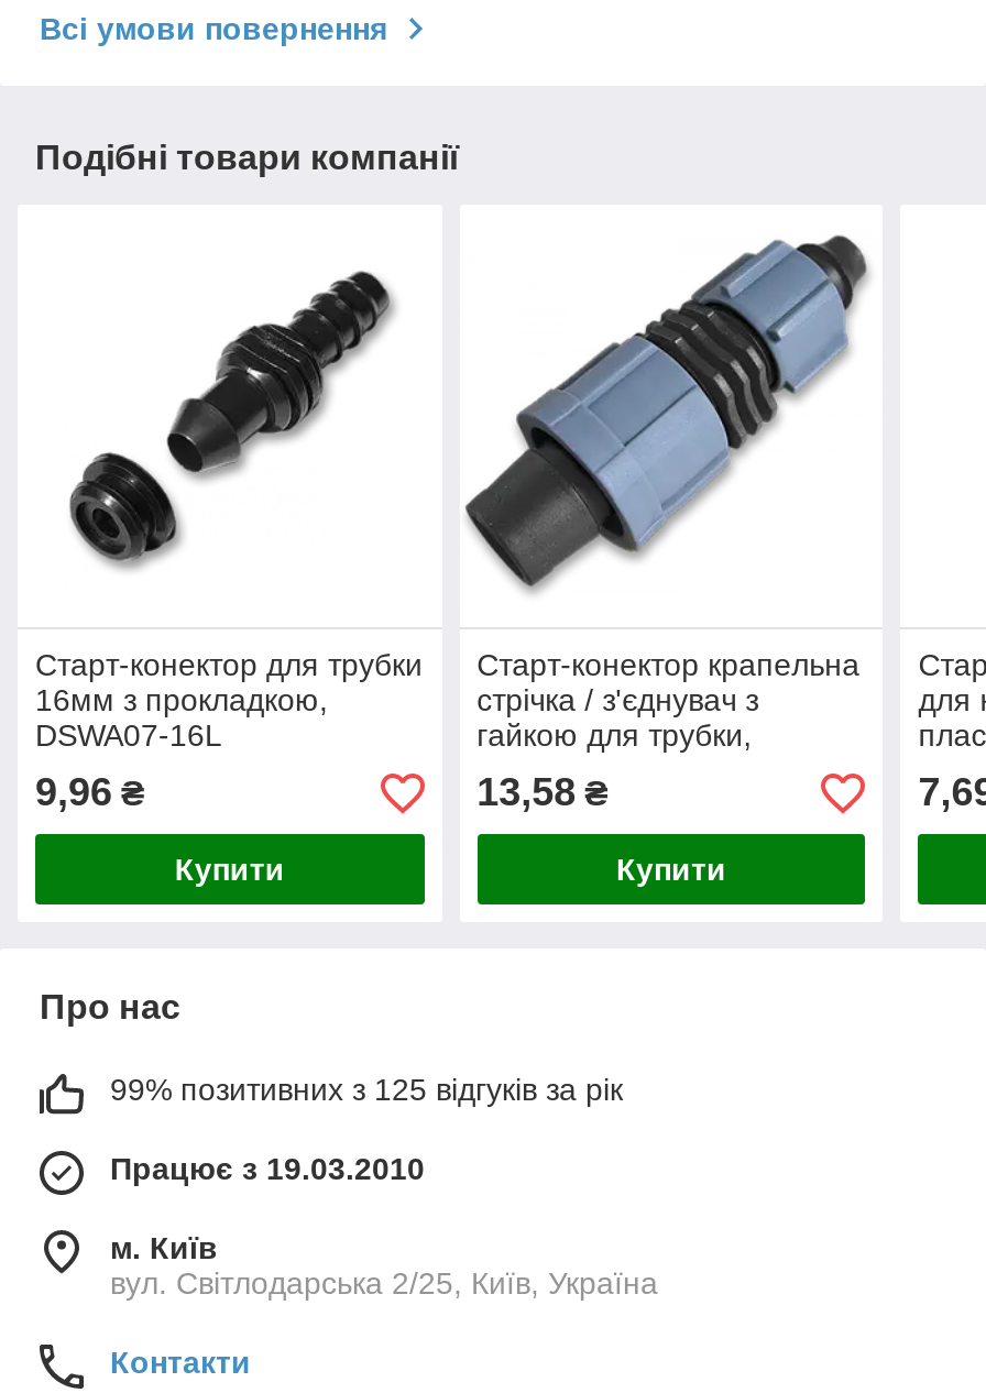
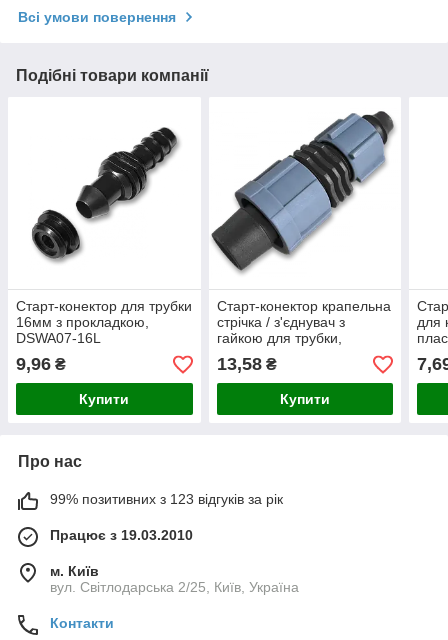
- 99% позитивних з 125 відгуків за рік
+ 99% позитивних з 123 відгуків за рік
